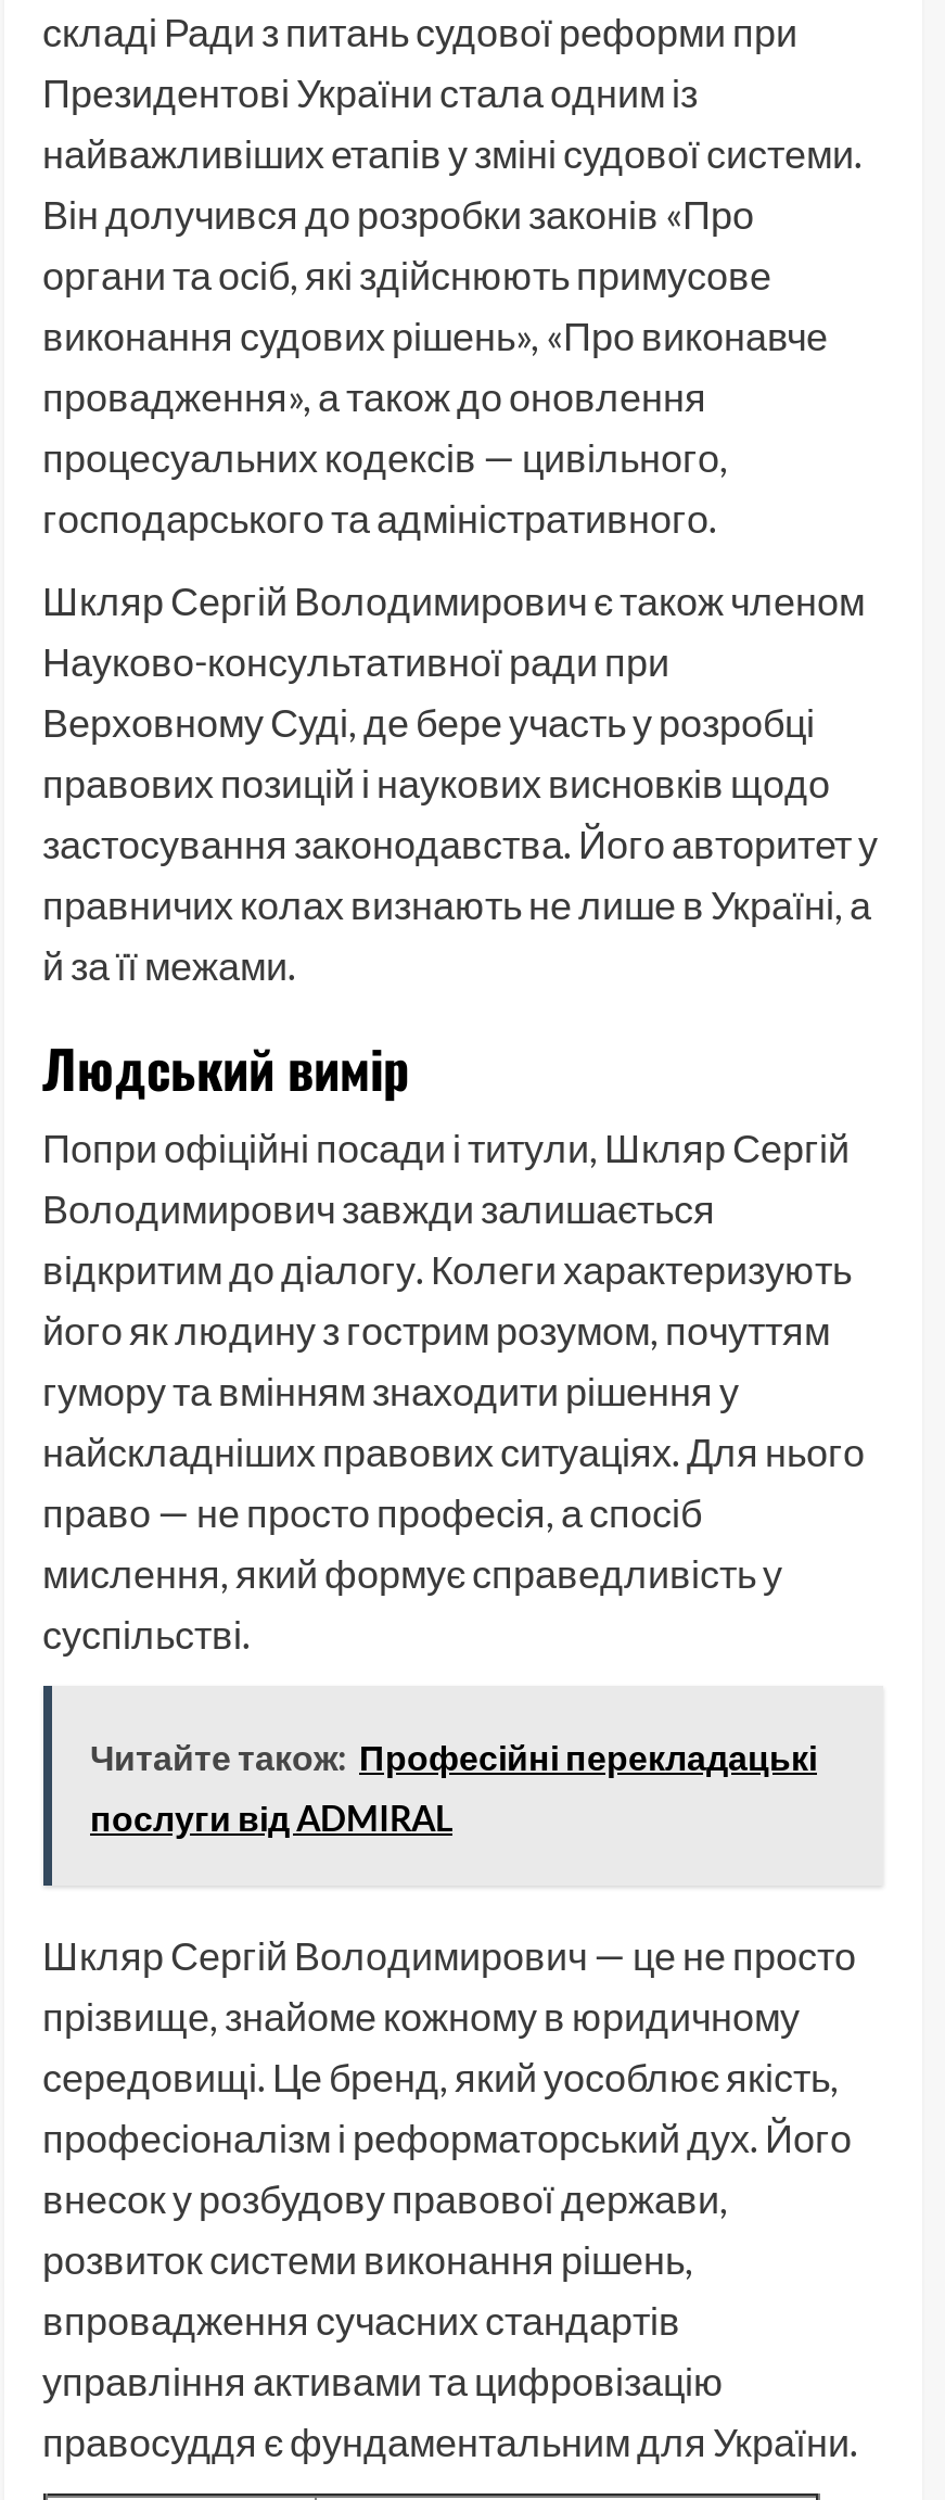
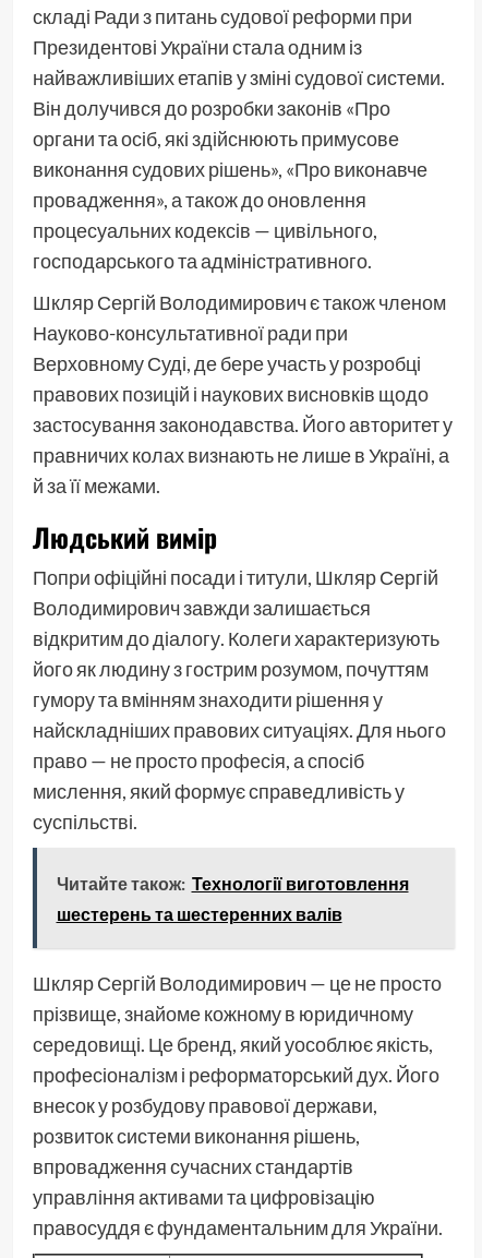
- Читайте також: Професійні перекладацькі
+ Читайте також: Технології виготовлення

- послуги від ADMIRAL
+ шестерень та шестеренних валів
